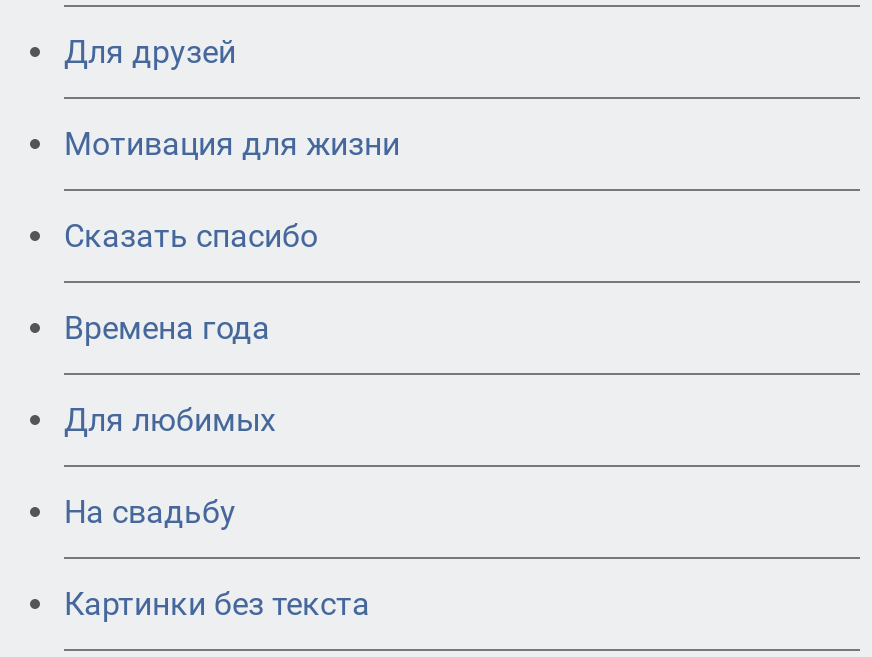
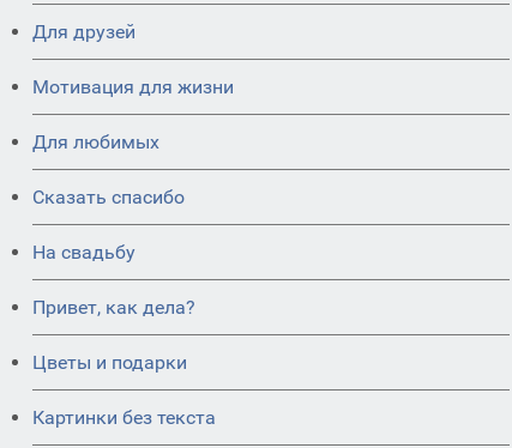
moved down: Сказать спасибо

- Времена года

moved up: Для любимых

moved up: На свадьбу

+ Привет, как дела?
+ Цветы и подарки
